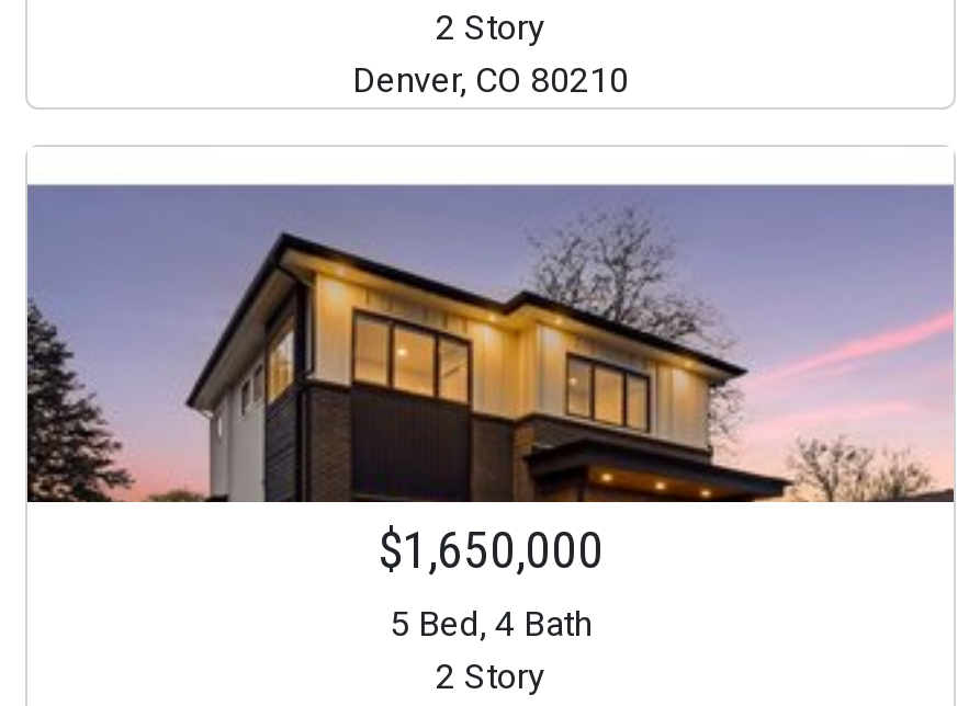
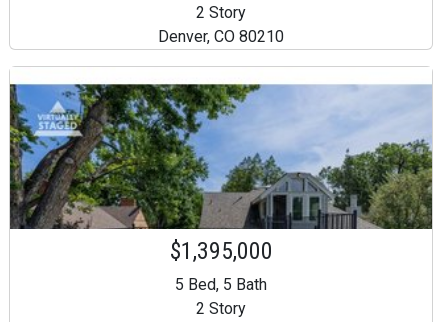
- [image]
- $1,650,000
+ [image]
+ $1,395,000

- 5 Bed, 4 Bath
+ 5 Bed, 5 Bath
